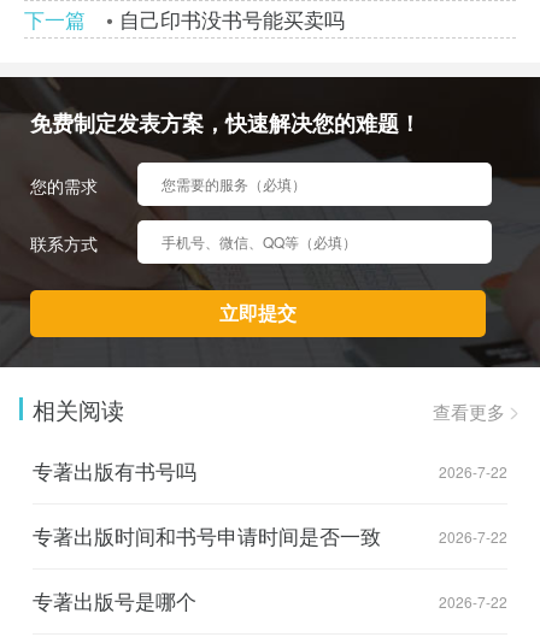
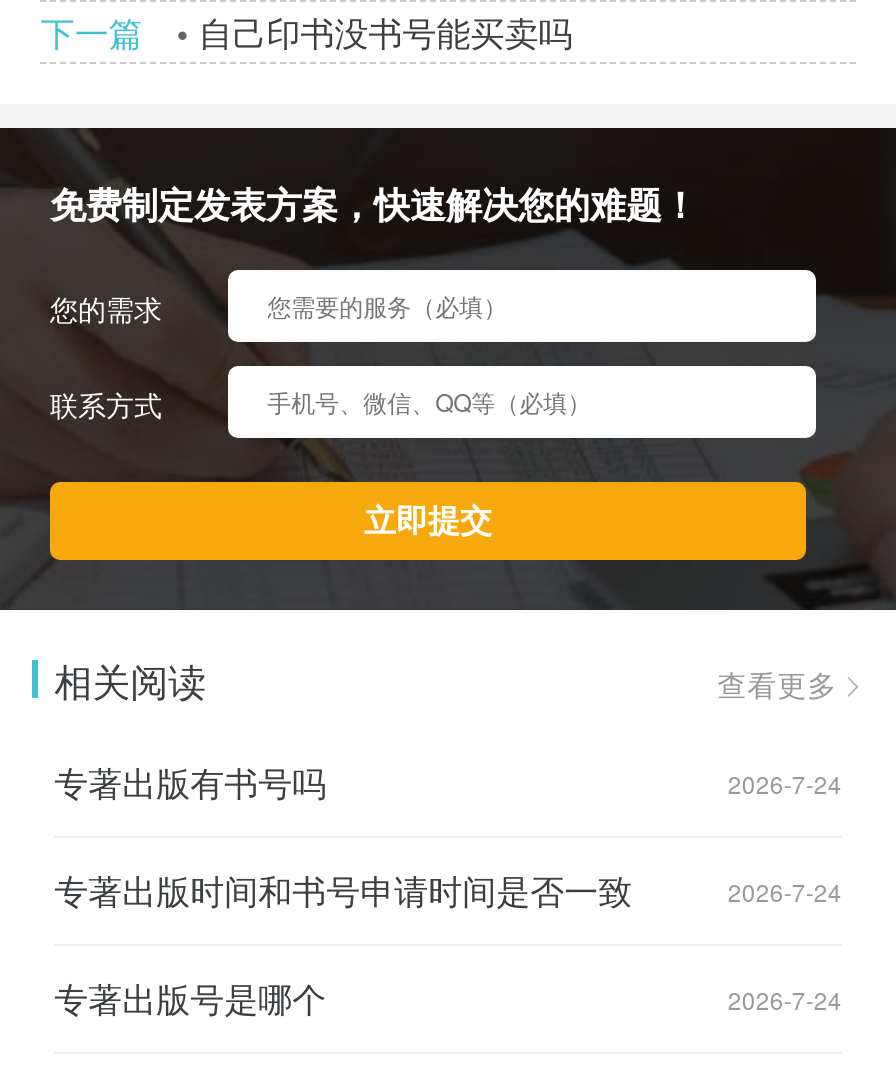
- 2026-7-22
+ 2026-7-24

- 2026-7-22
+ 2026-7-24

- 2026-7-22
+ 2026-7-24
